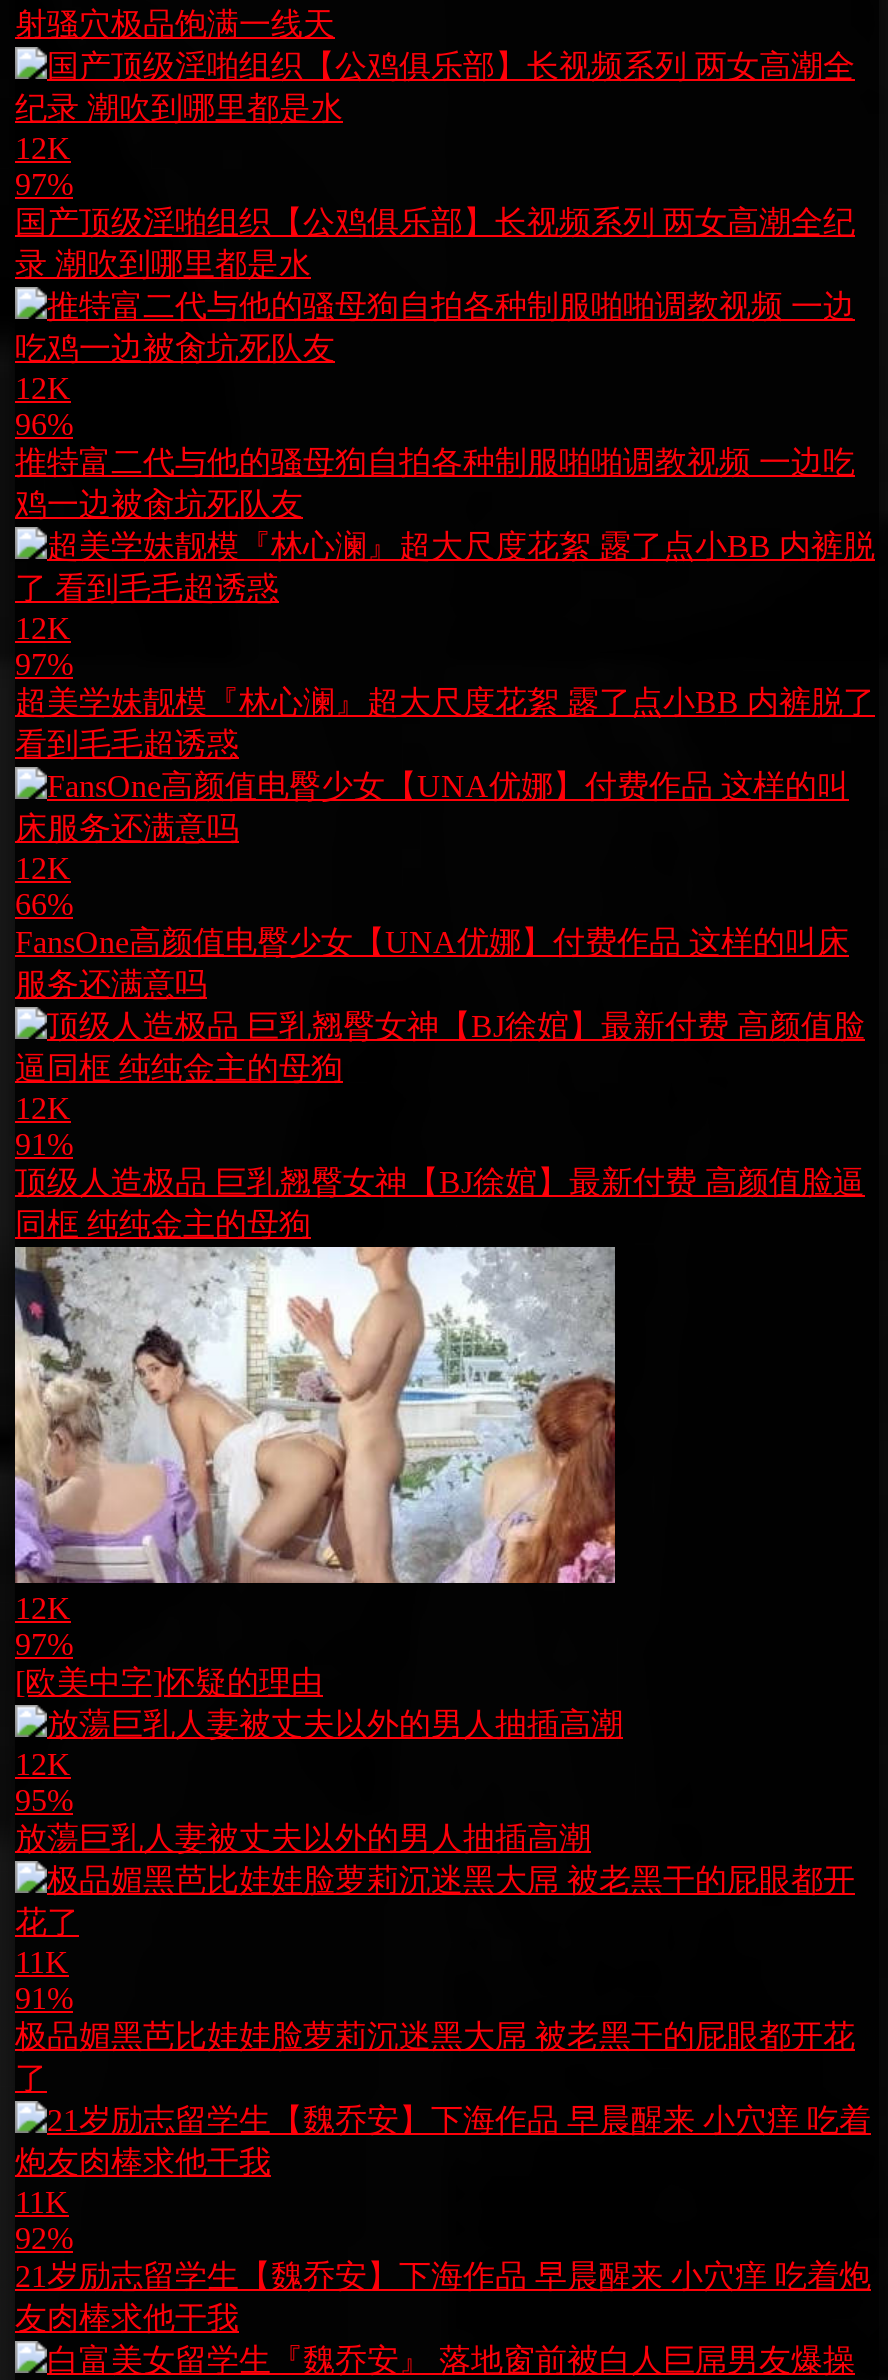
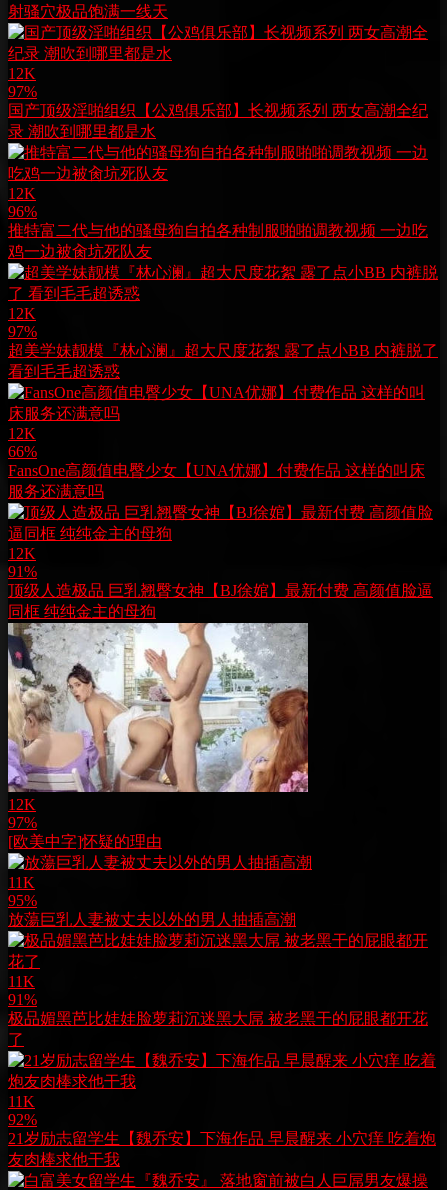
- 12K
+ 11K
